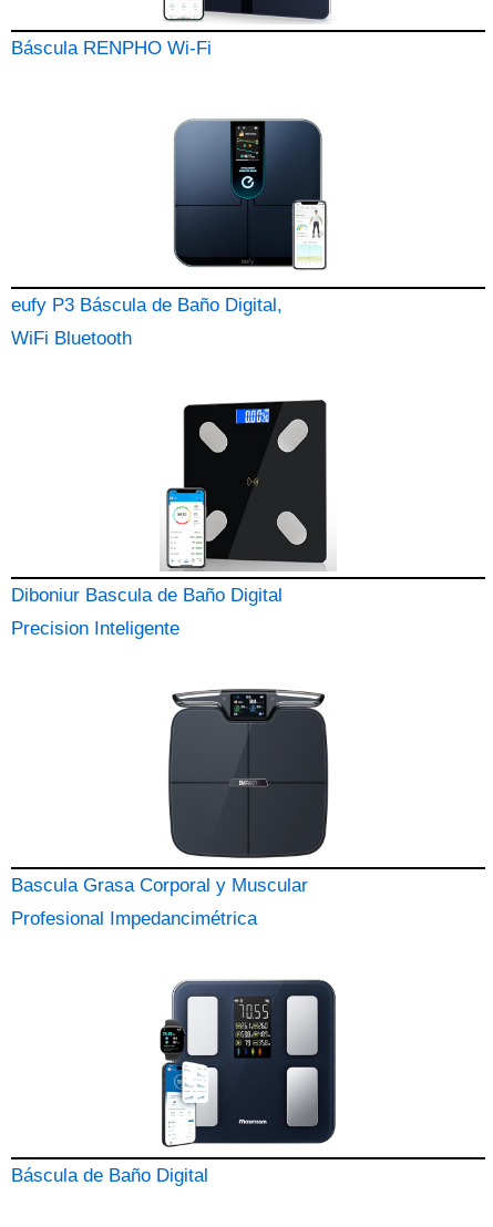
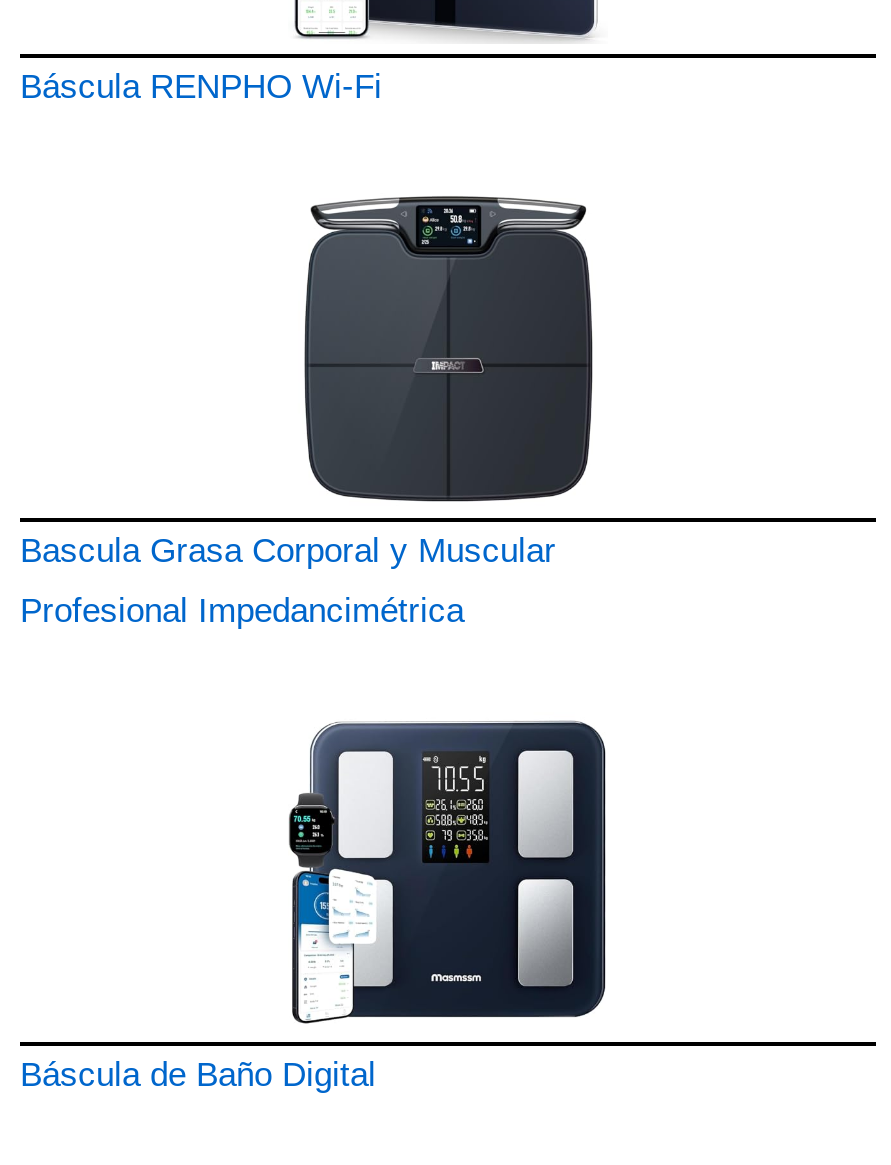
- [image]
- eufy P3 Báscula de Baño Digital,
- WiFi Bluetooth

- [image]
- Diboniur Bascula de Baño Digital
- Precision Inteligente
